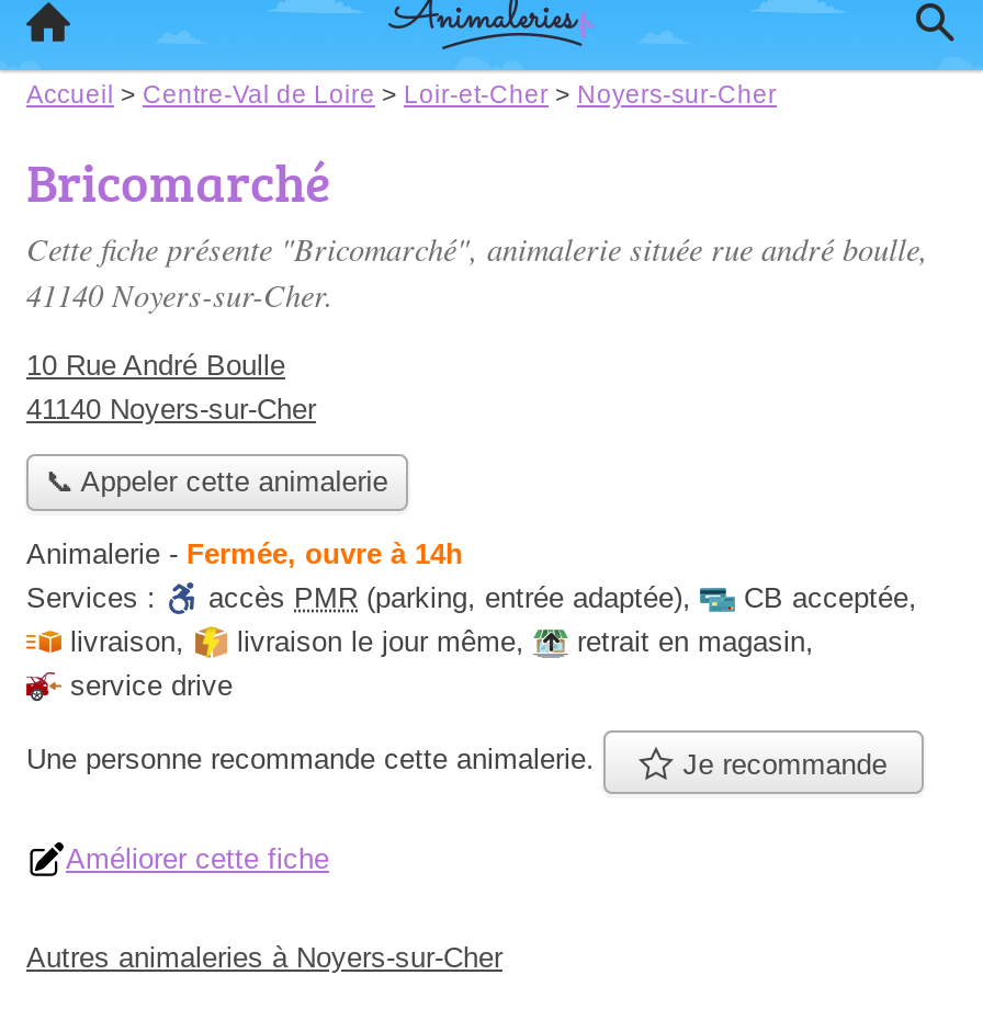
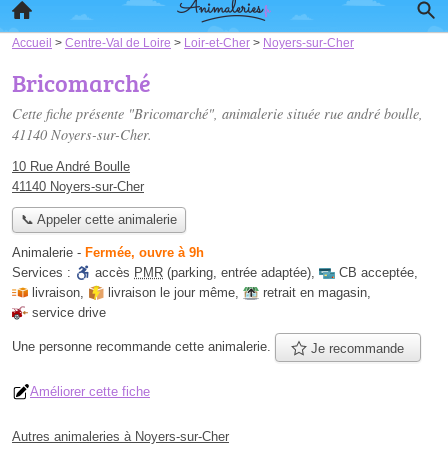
- Animalerie - Fermée, ouvre à 14h
+ Animalerie - Fermée, ouvre à 9h
